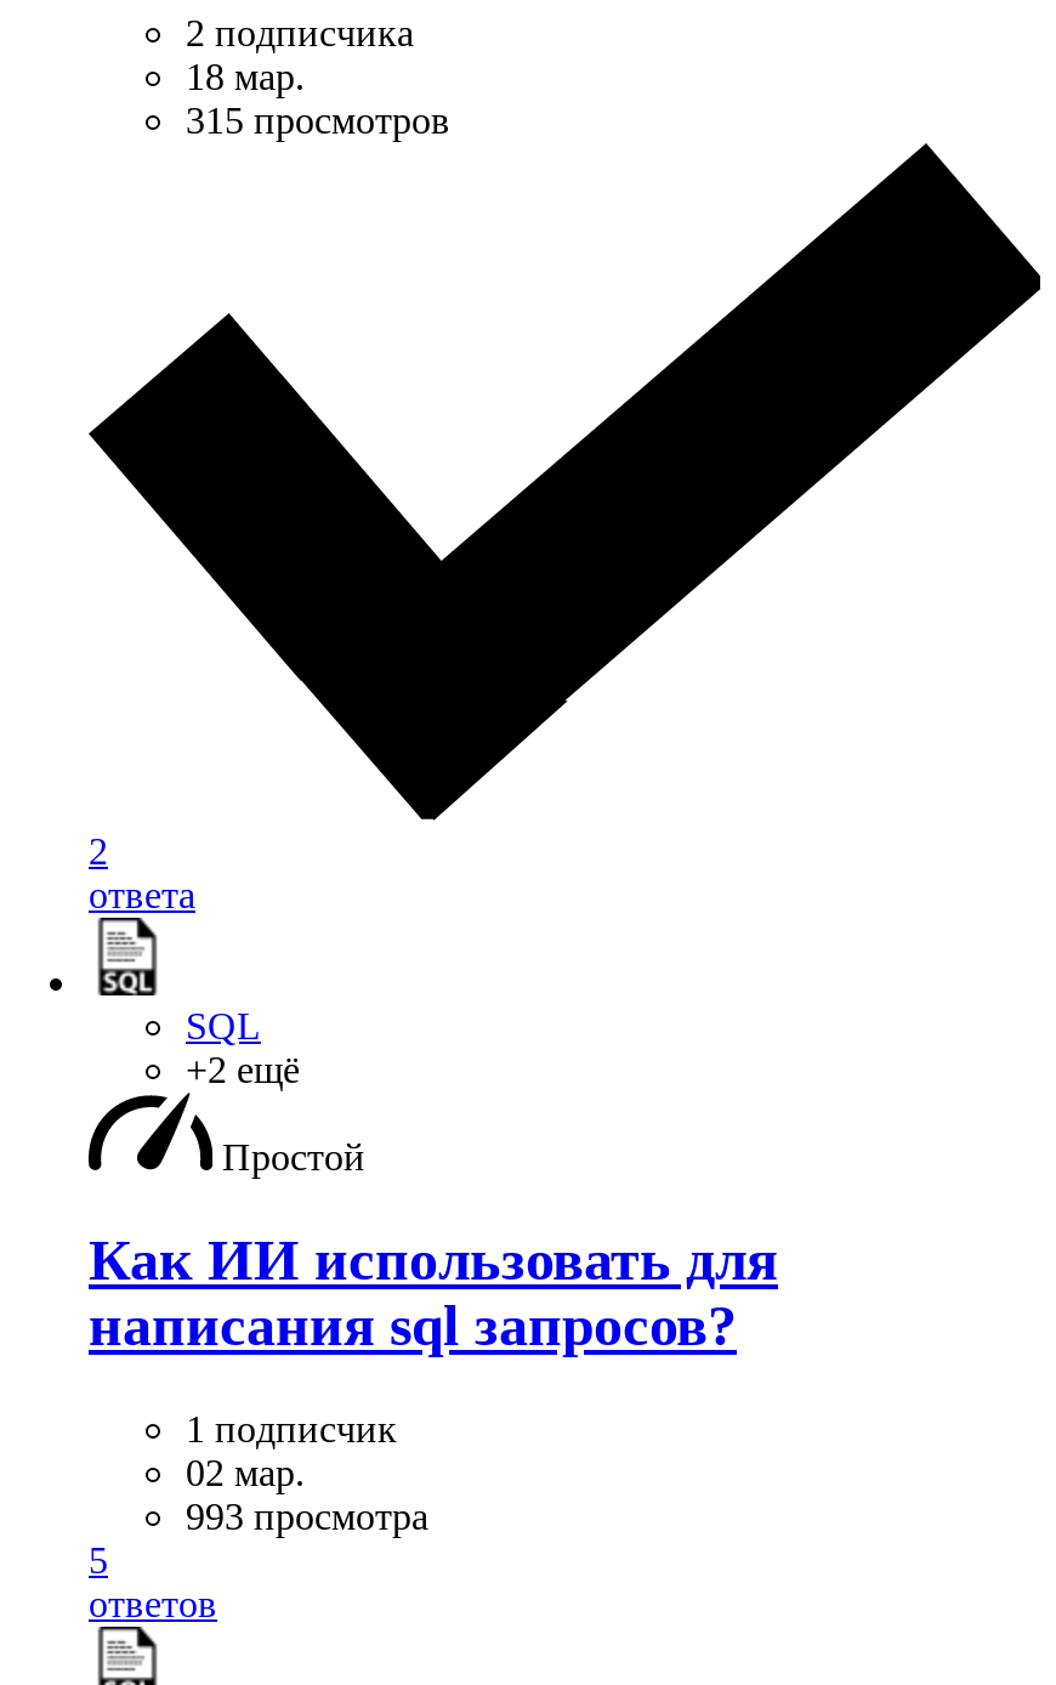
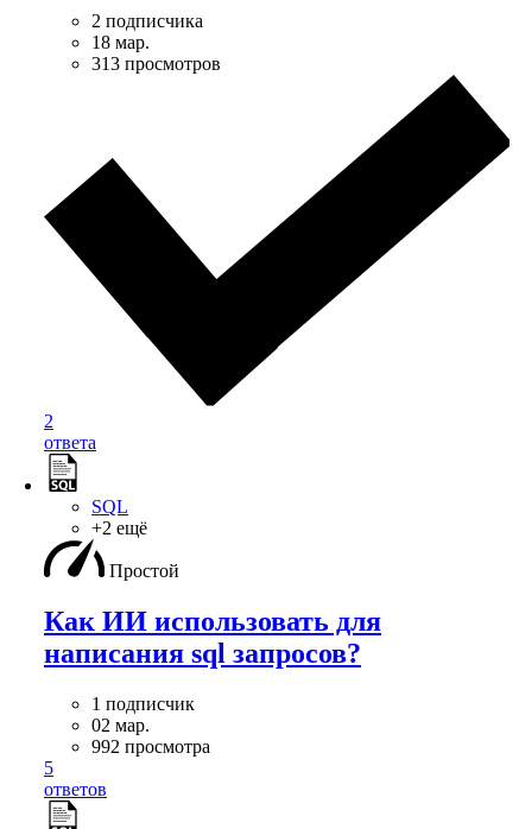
- 315 просмотров
+ 313 просмотров

- 993 просмотра
+ 992 просмотра
